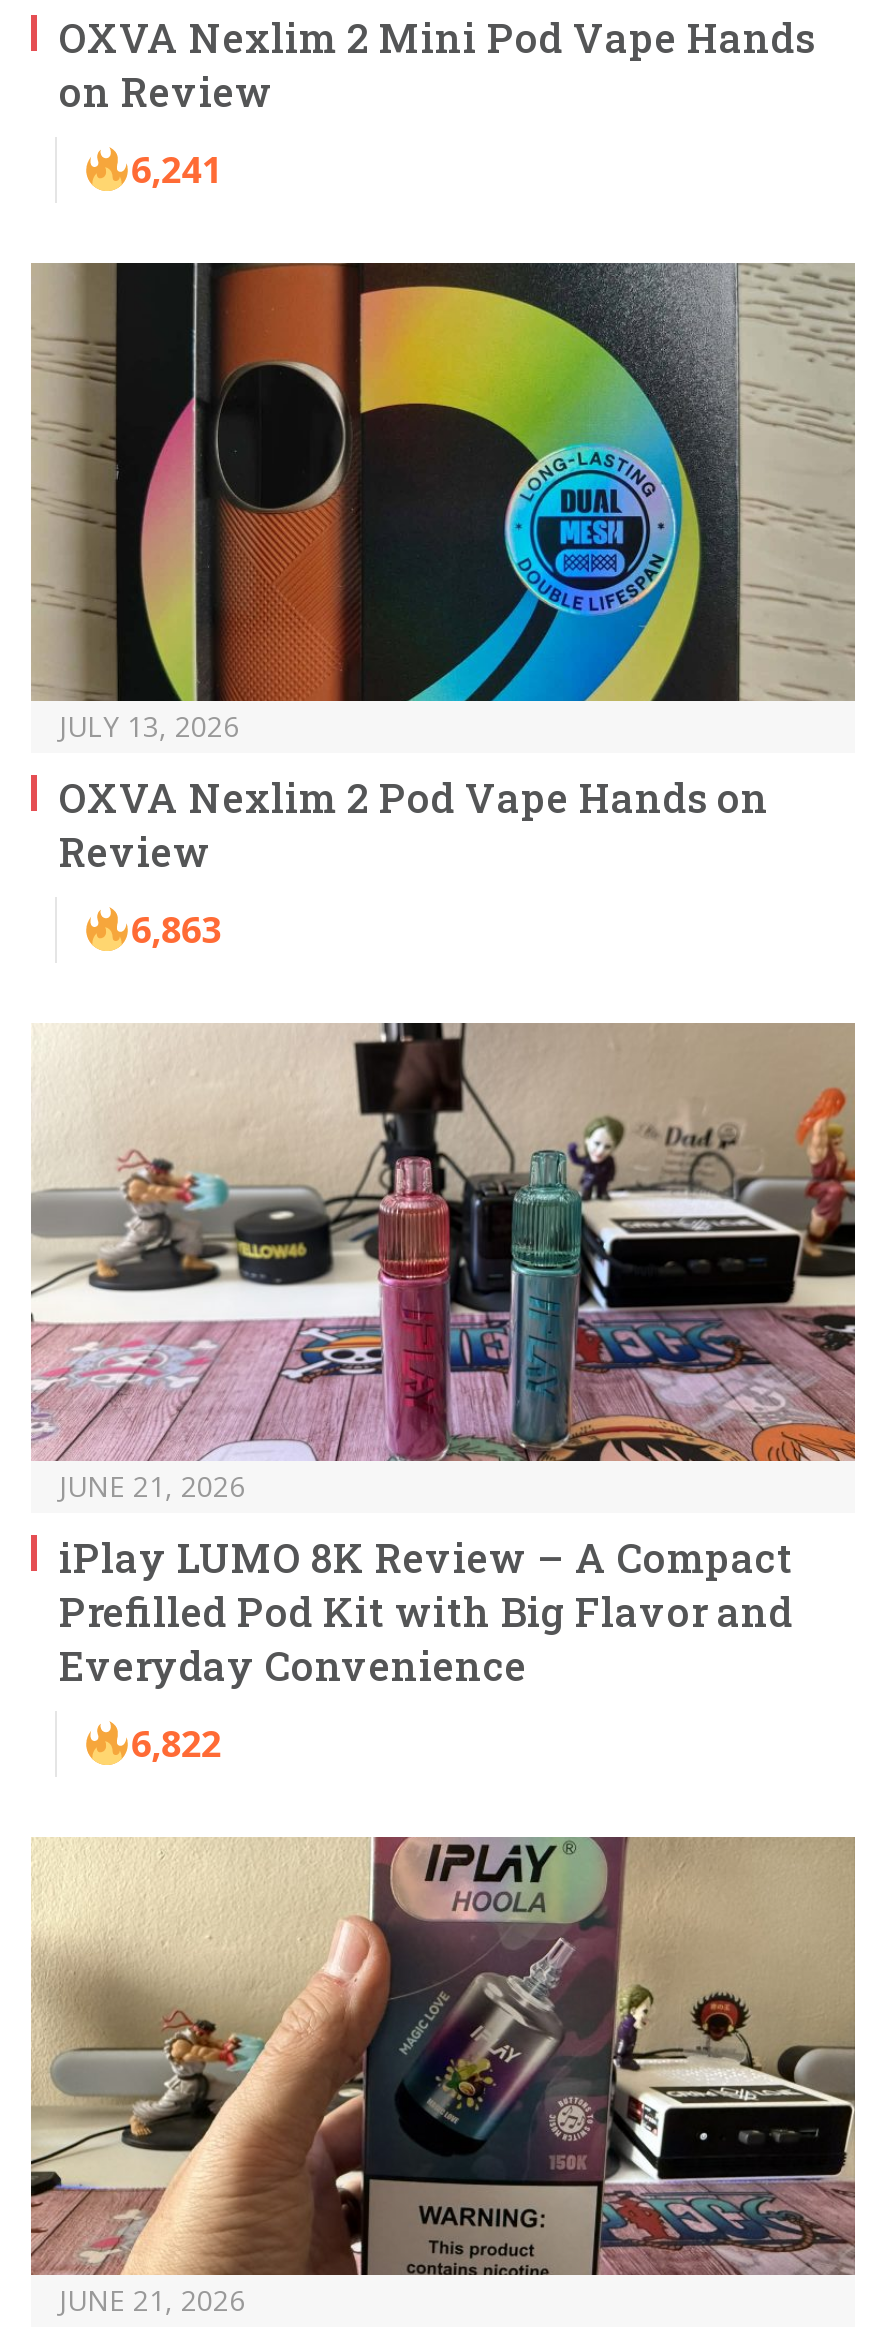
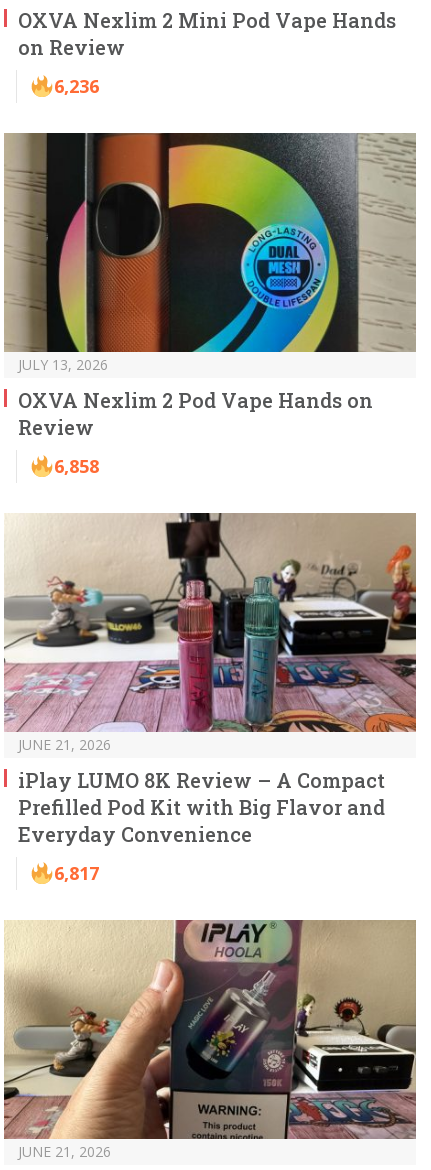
- 6,241
+ 6,236

- 6,863
+ 6,858

- 6,822
+ 6,817
